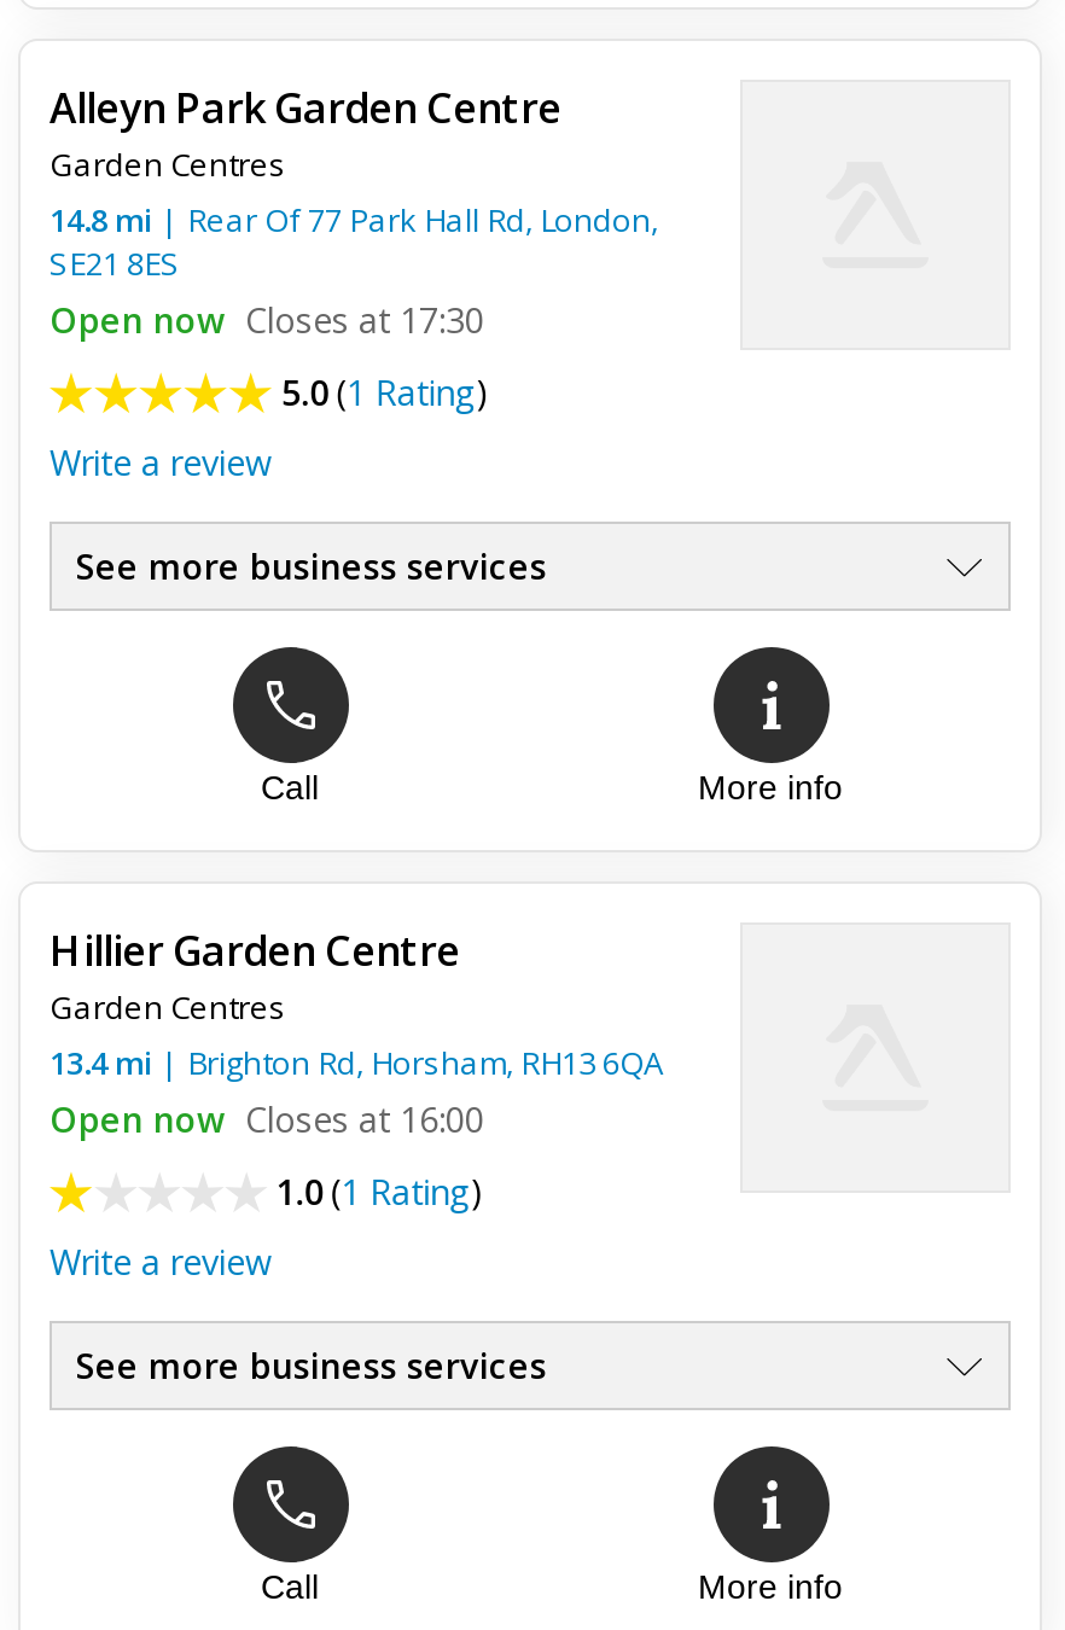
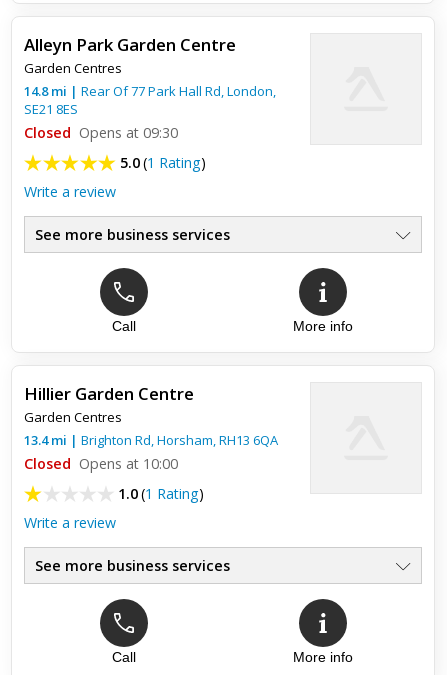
- Open now Closes at 17:30
+ Closed Opens at 09:30

- Open now Closes at 16:00
+ Closed Opens at 10:00
